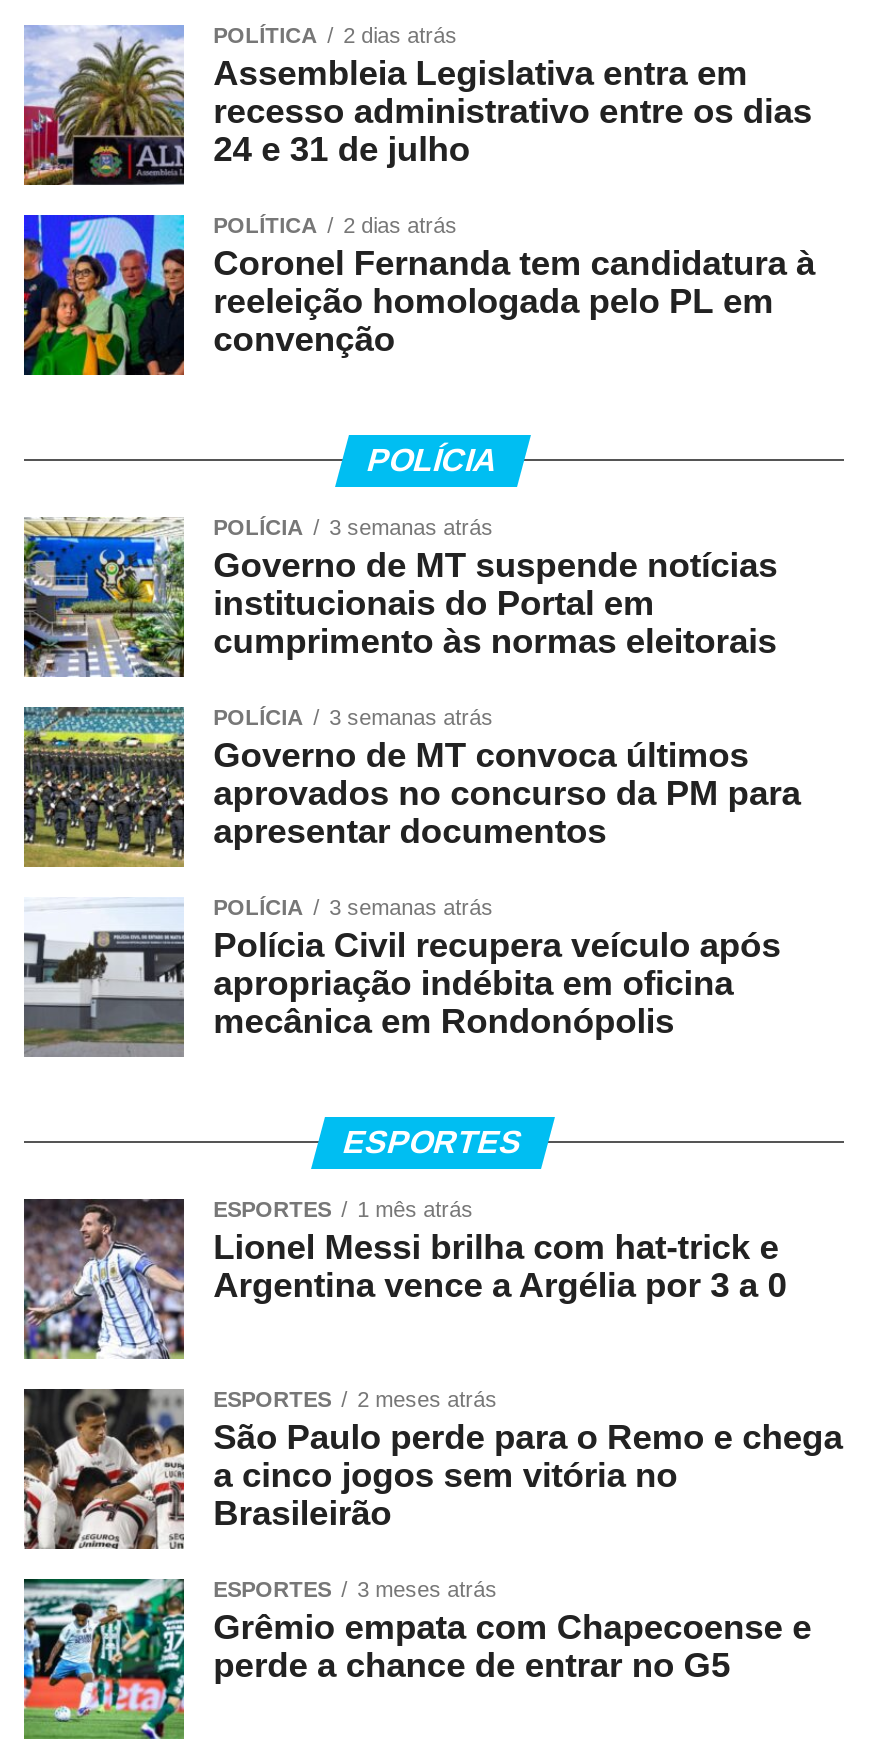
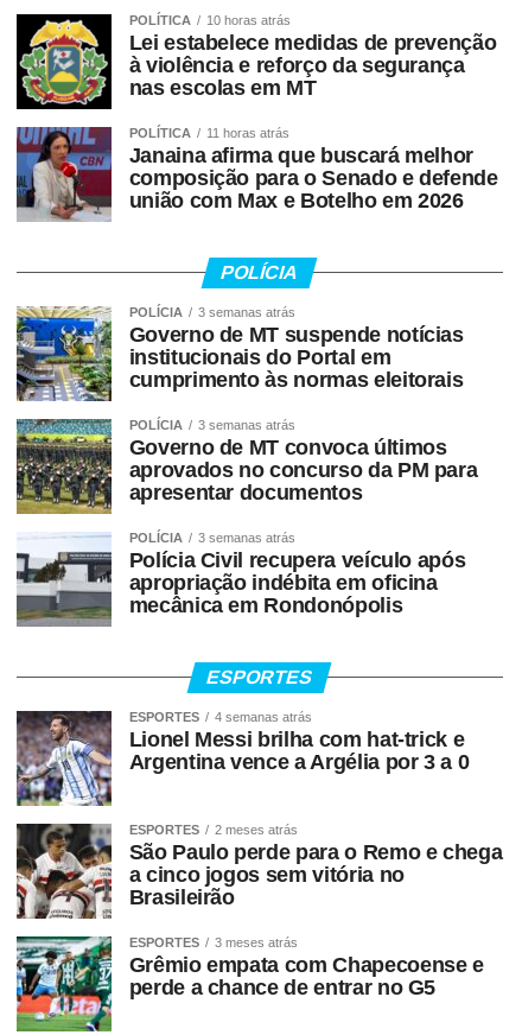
- [image]
- 2 dias atrás
- Assembleia Legislativa entra em
- recesso administrativo entre os dias
- 24 e 31 de julho
+ [image]
+ 10 horas atrás
+ Lei estabelece medidas de prevenção
+ à violência e reforço da segurança
+ nas escolas em MT

- [image]
- 2 dias atrás
- Coronel Fernanda tem candidatura à
- reeleição homologada pelo PL em
- convenção
+ [image]
+ 11 horas atrás
+ Janaina afirma que buscará melhor
+ composição para o Senado e defende
+ união com Max e Botelho em 2026

- 1 mês atrás
+ 4 semanas atrás
